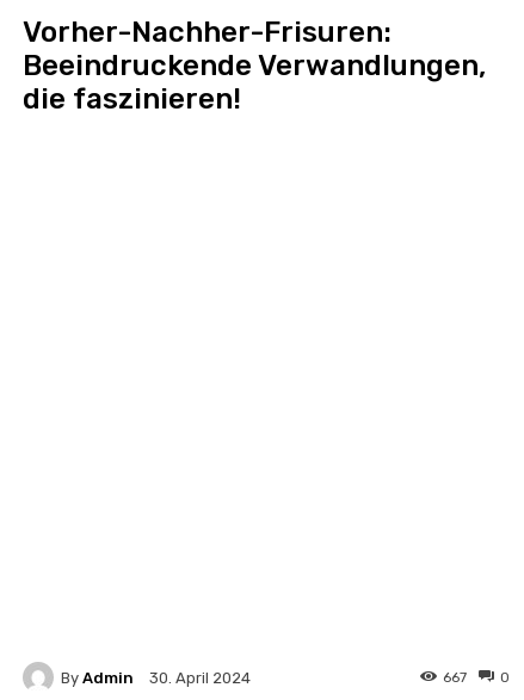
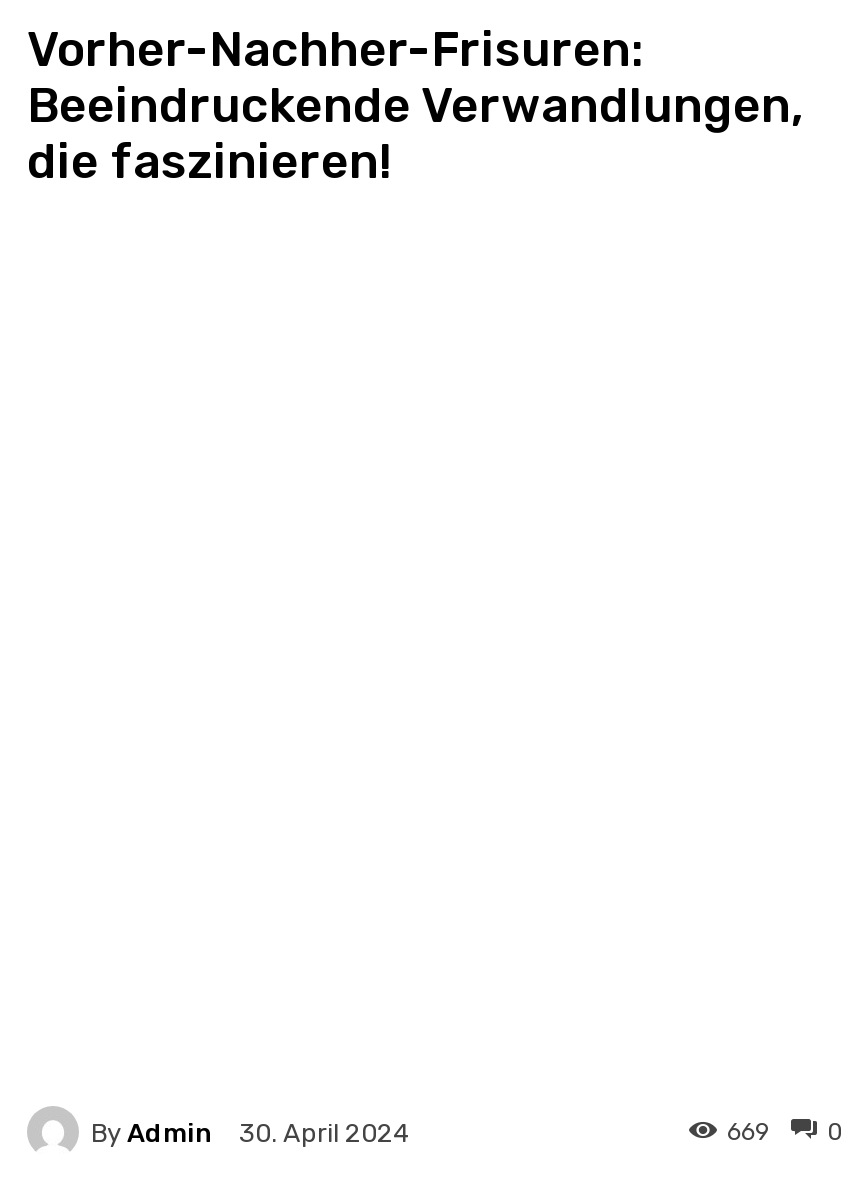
- 667 0
+ 669 0
